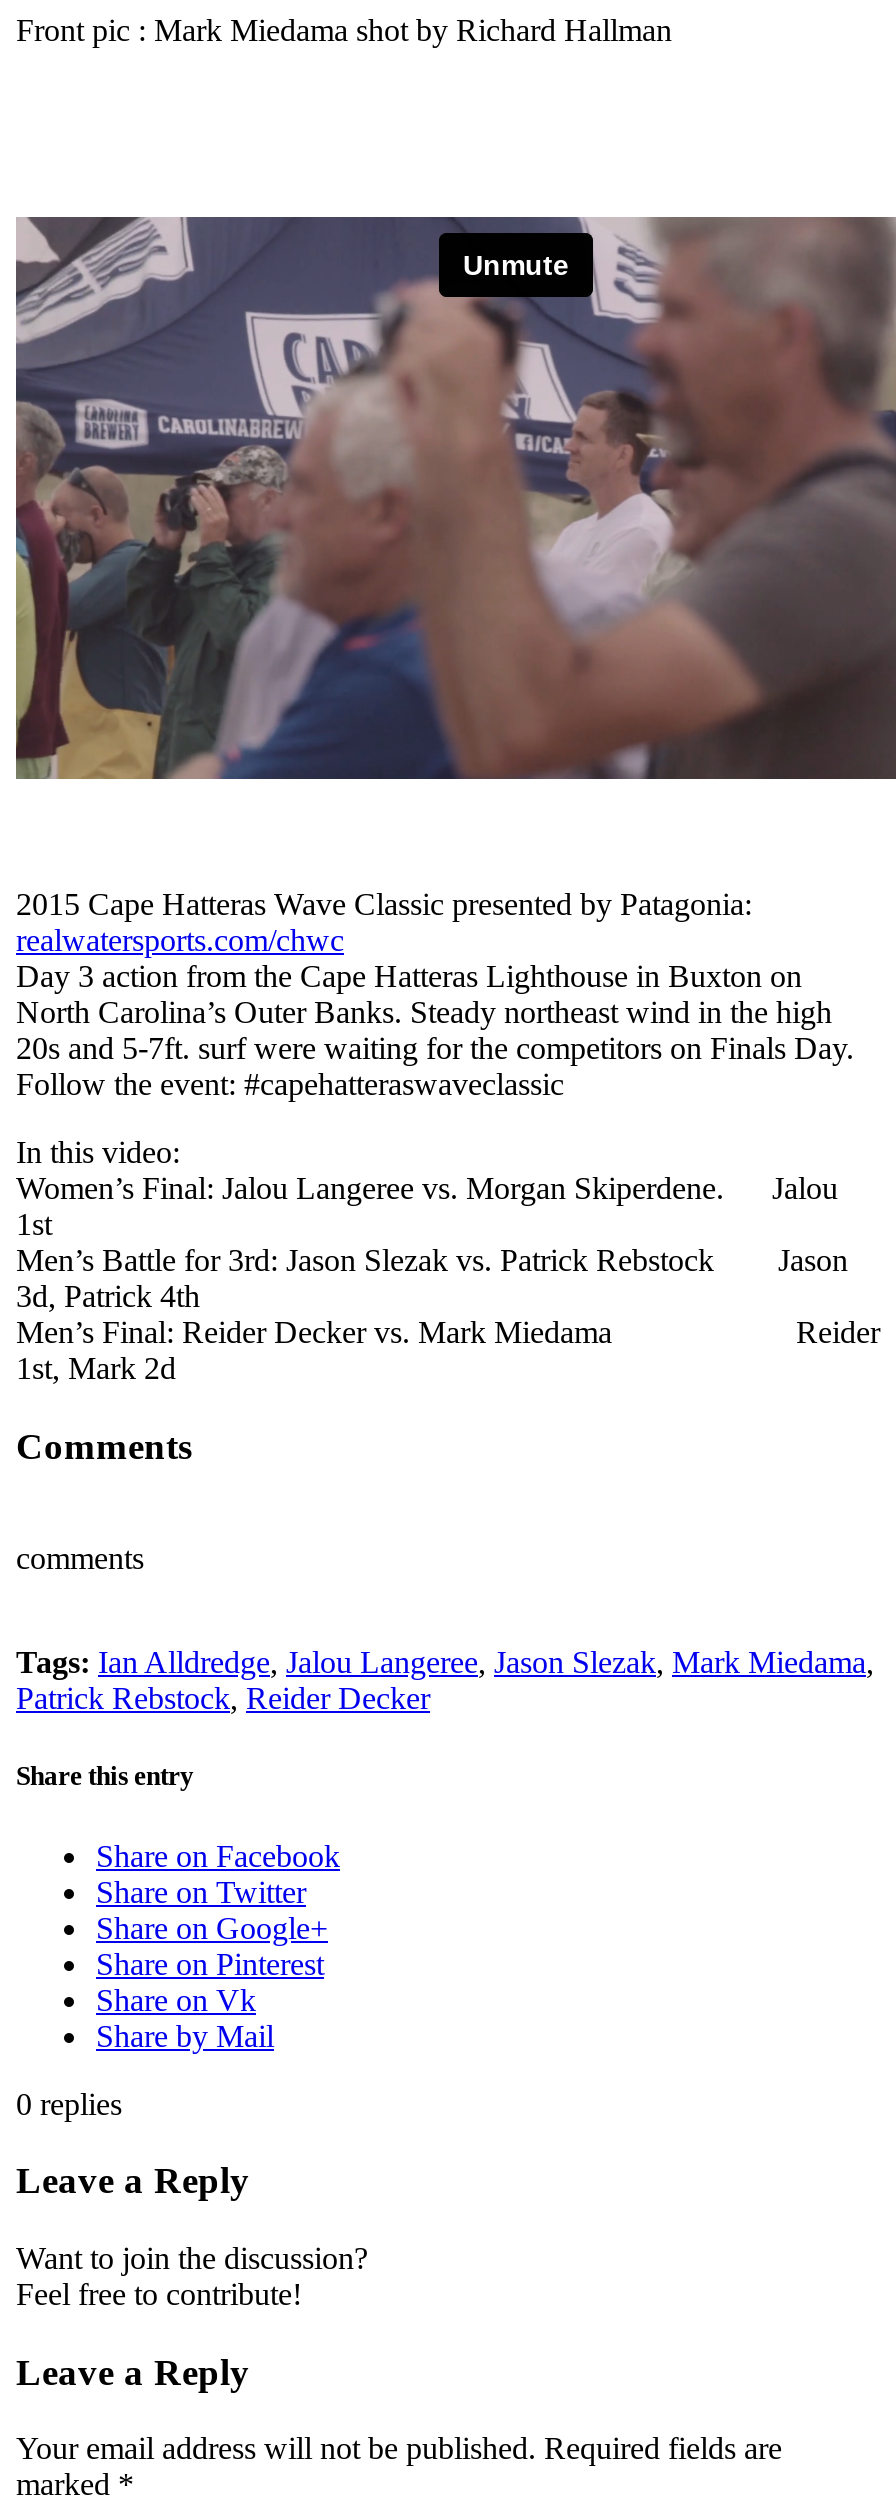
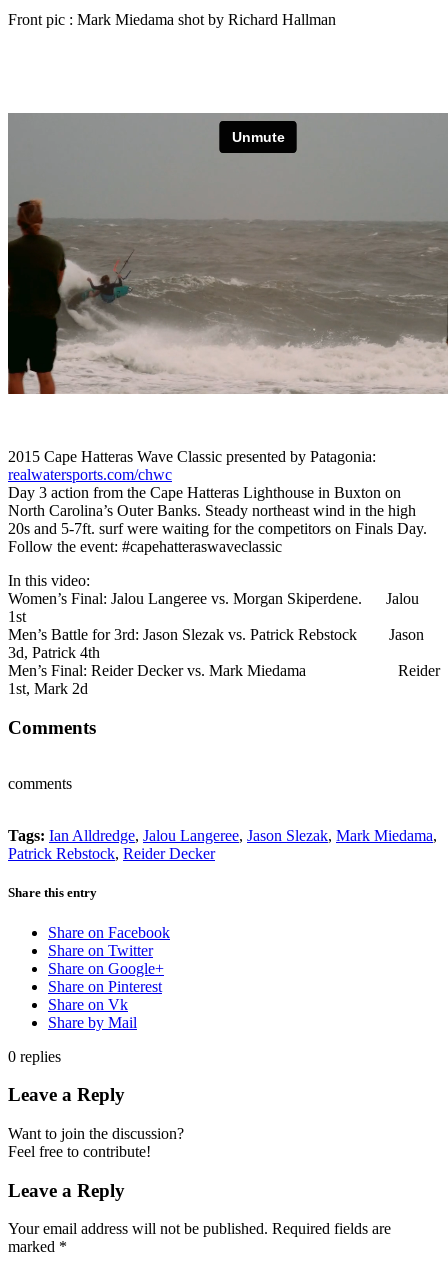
- [image]
+ [image]
